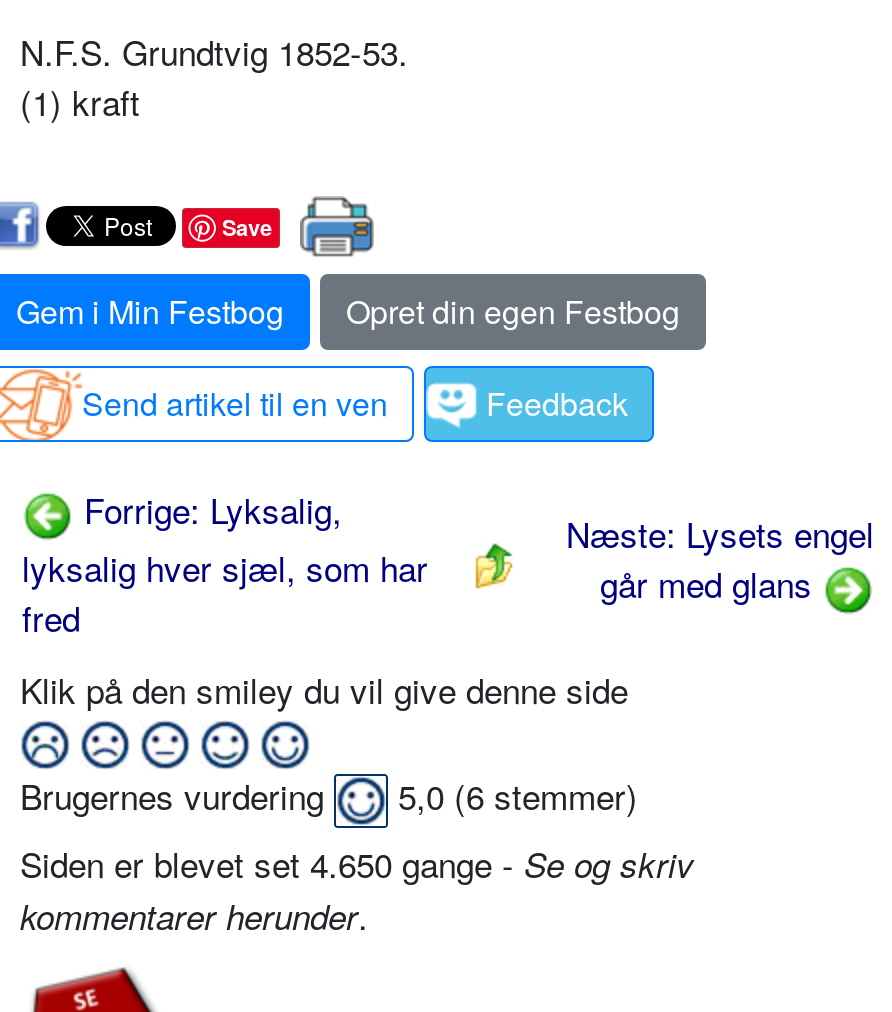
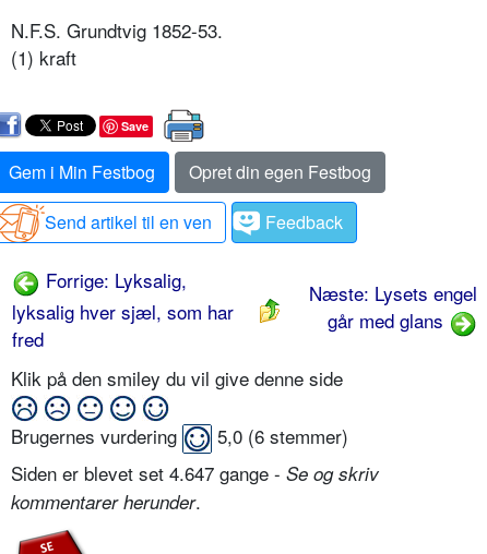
- Siden er blevet set 4.650 gange - Se og skriv
+ Siden er blevet set 4.647 gange - Se og skriv
